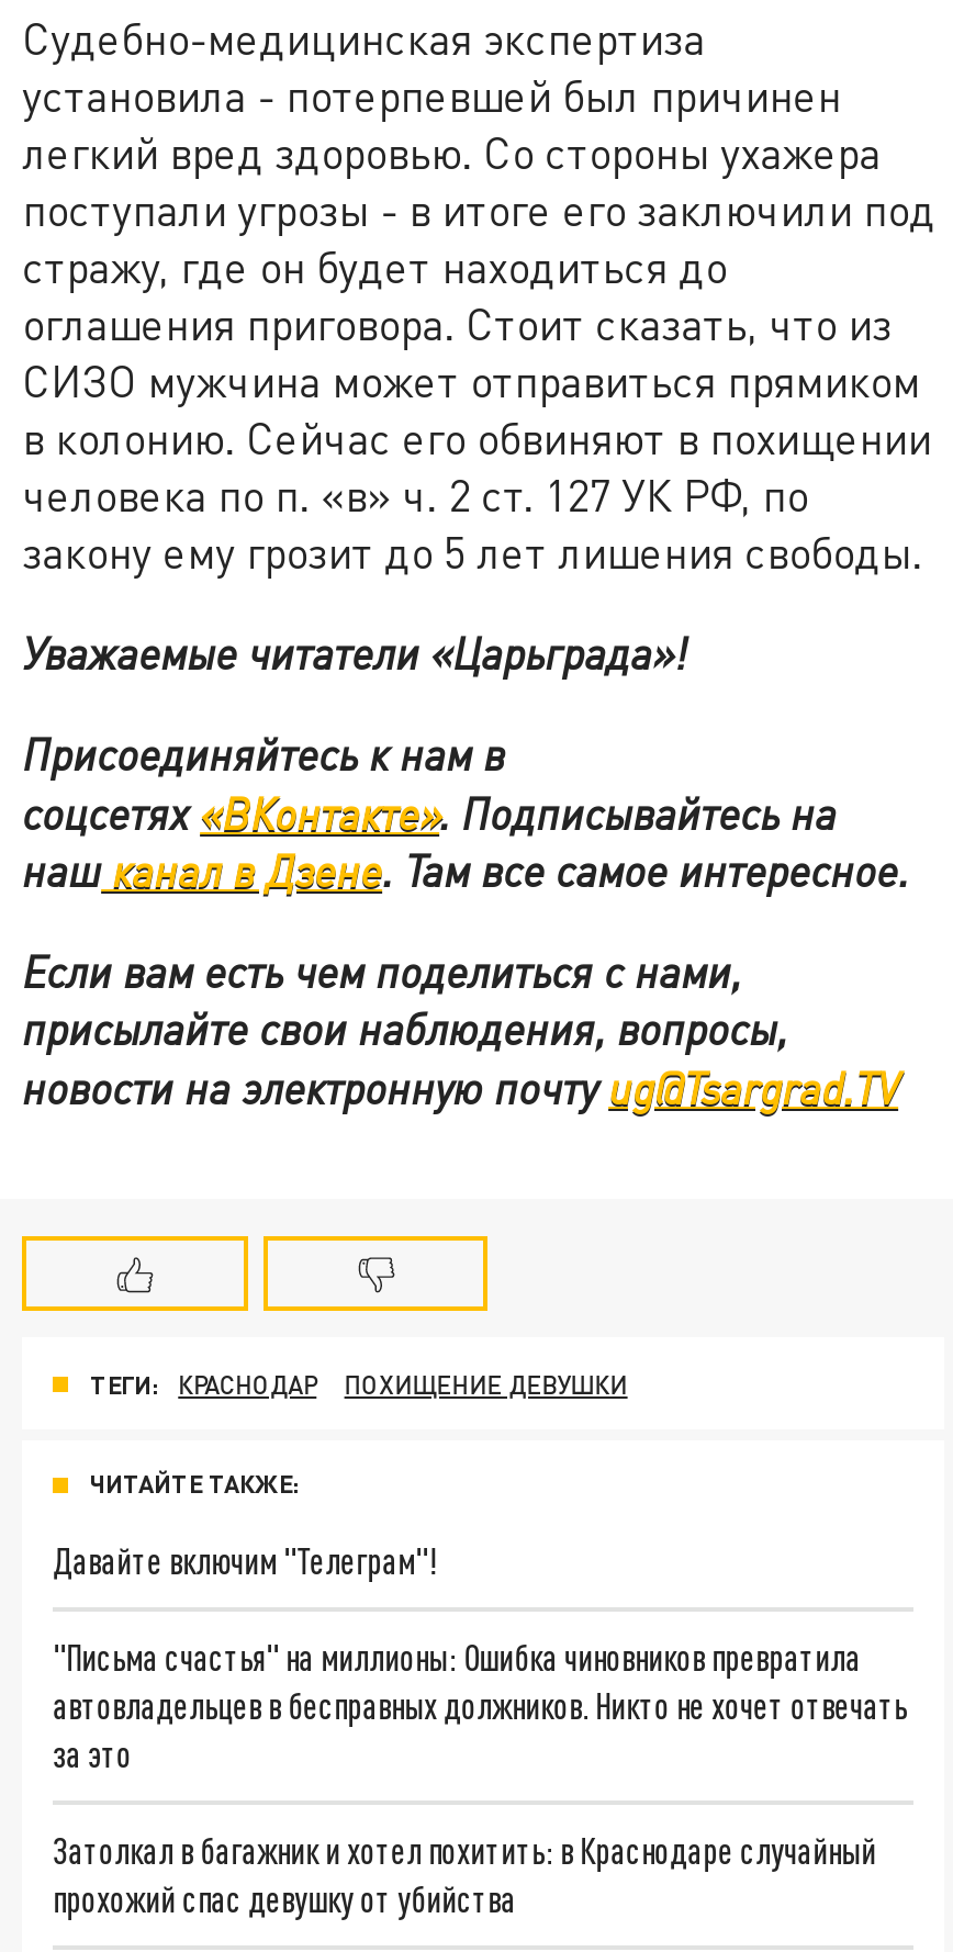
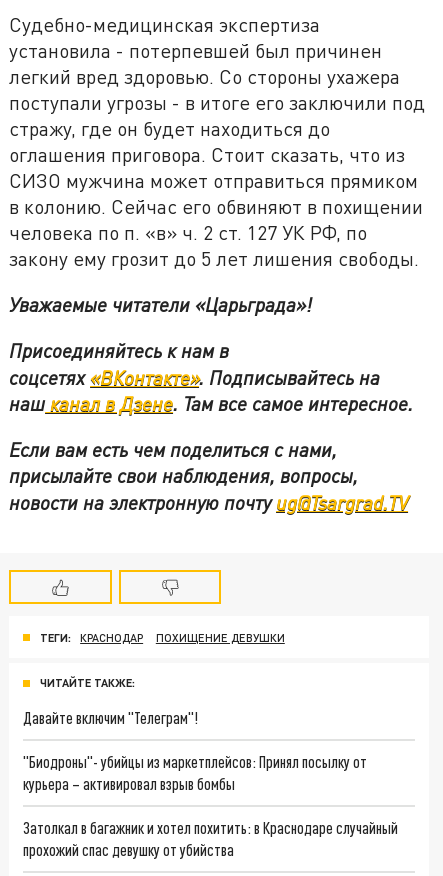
- "Письма счастья" на миллионы: Ошибка чиновников превратила
- автовладельцев в бесправных должников. Никто не хочет отвечать
- за это
+ "Биодроны"- убийцы из маркетплейсов: Принял посылку от
+ курьера – активировал взрыв бомбы
